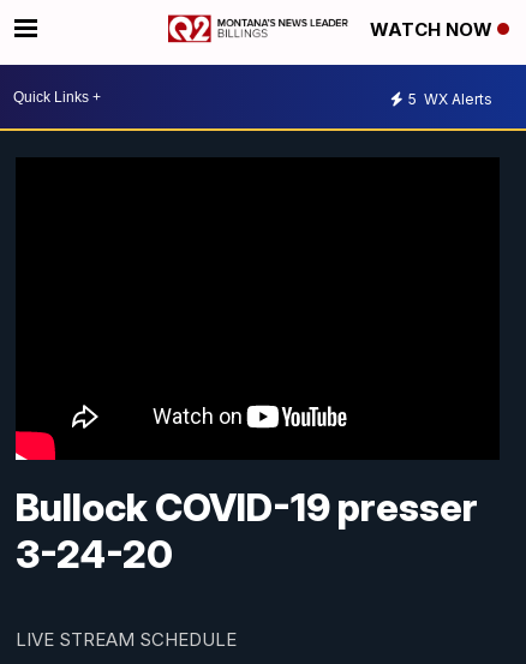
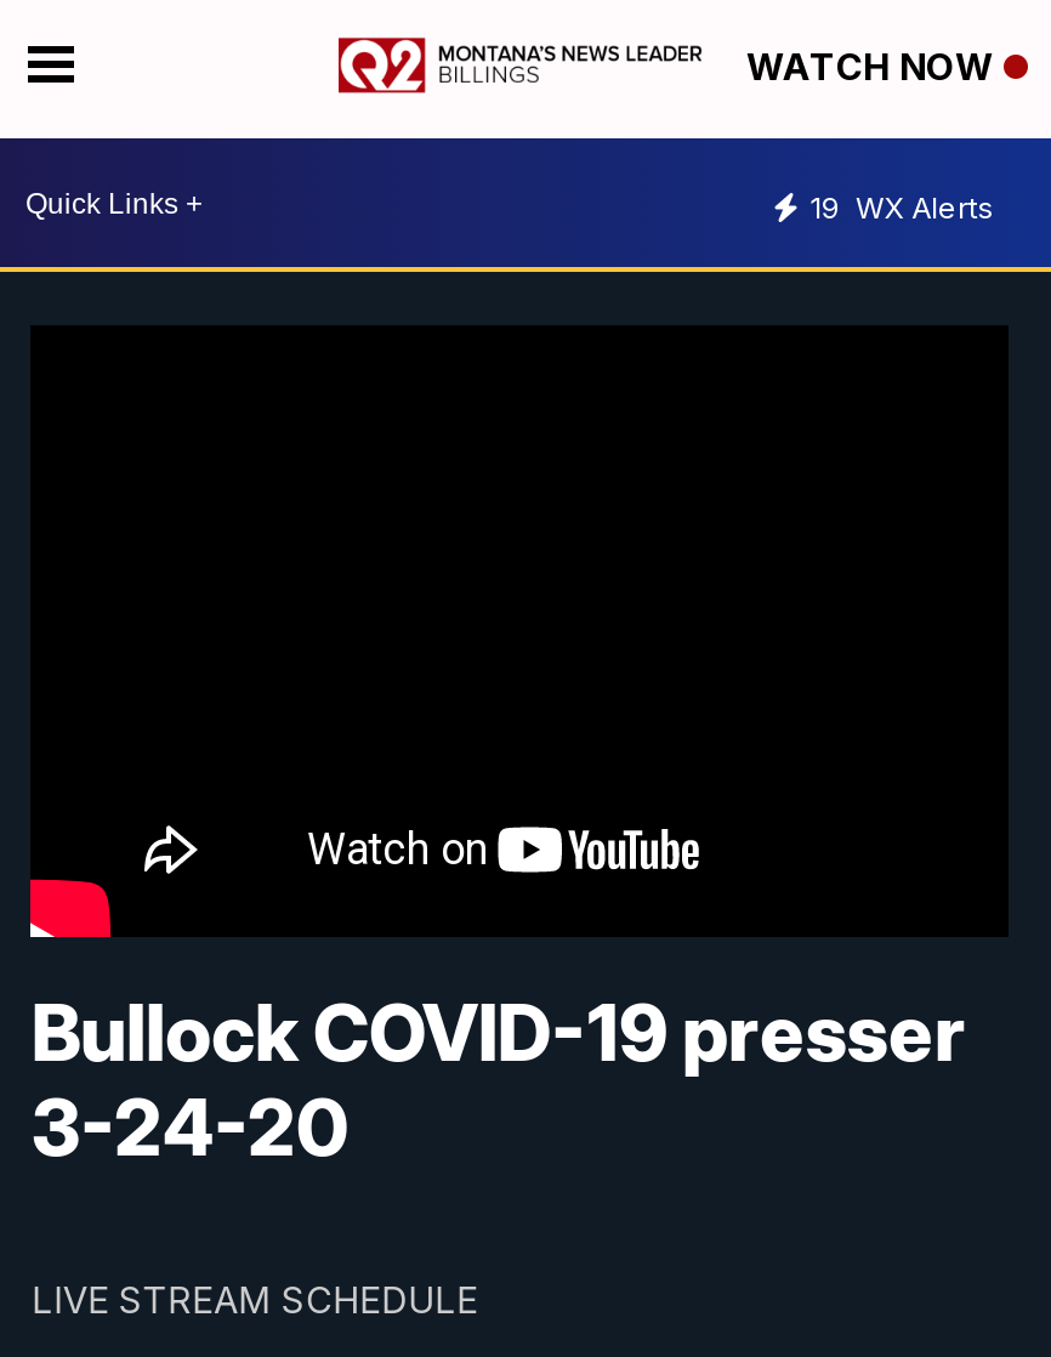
- 5 WX Alerts
+ 19 WX Alerts
